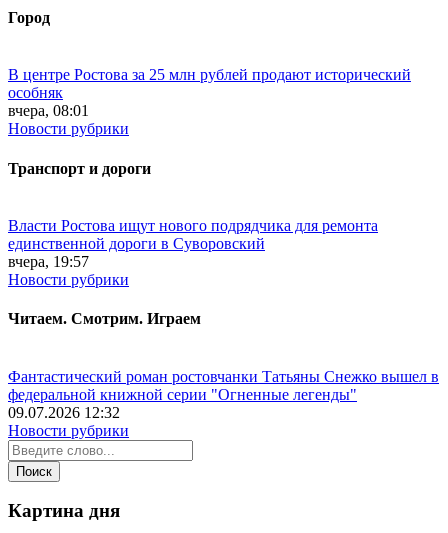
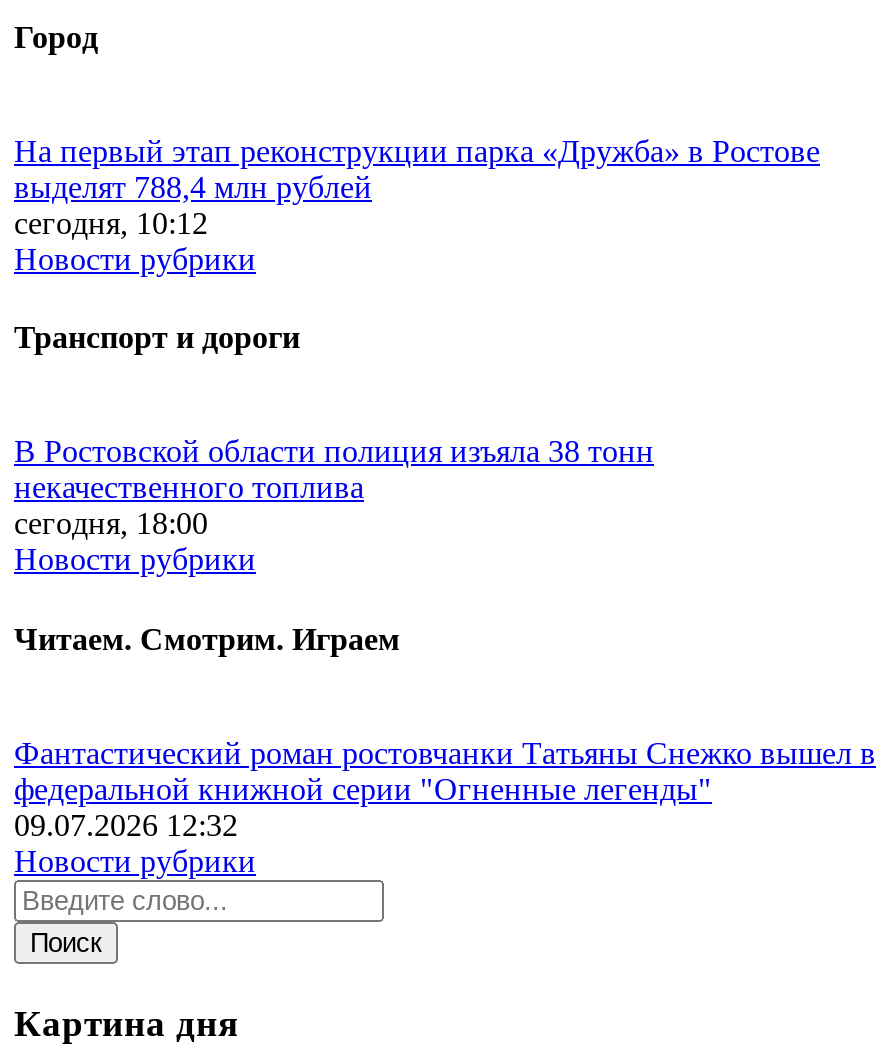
- В центре Ростова за 25 млн рублей продают исторический
- особняк
- вчера, 08:01
+ На первый этап реконструкции парка «Дружба» в Ростове
+ выделят 788,4 млн рублей
+ сегодня, 10:12

- Власти Ростова ищут нового подрядчика для ремонта
- единственной дороги в Суворовский
- вчера, 19:57
+ В Ростовской области полиция изъяла 38 тонн
+ некачественного топлива
+ сегодня, 18:00
